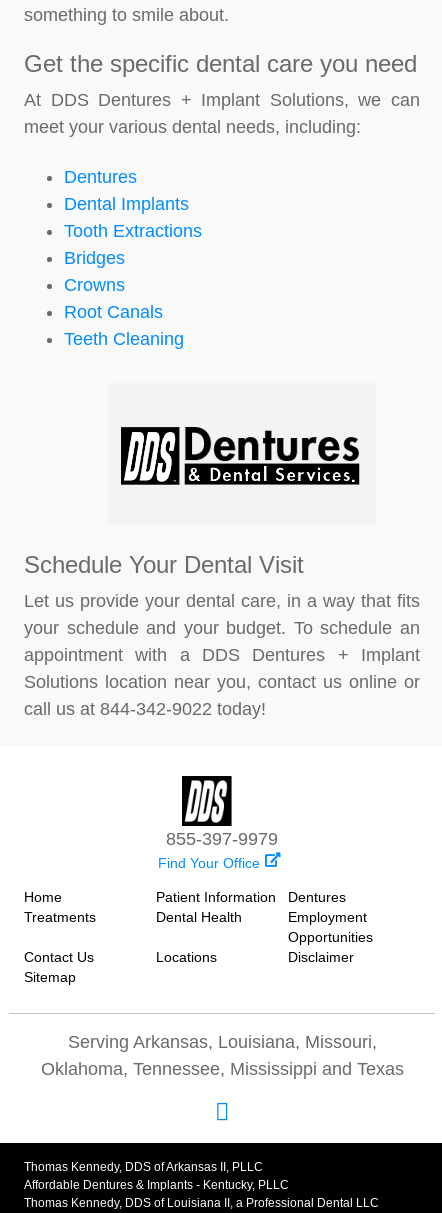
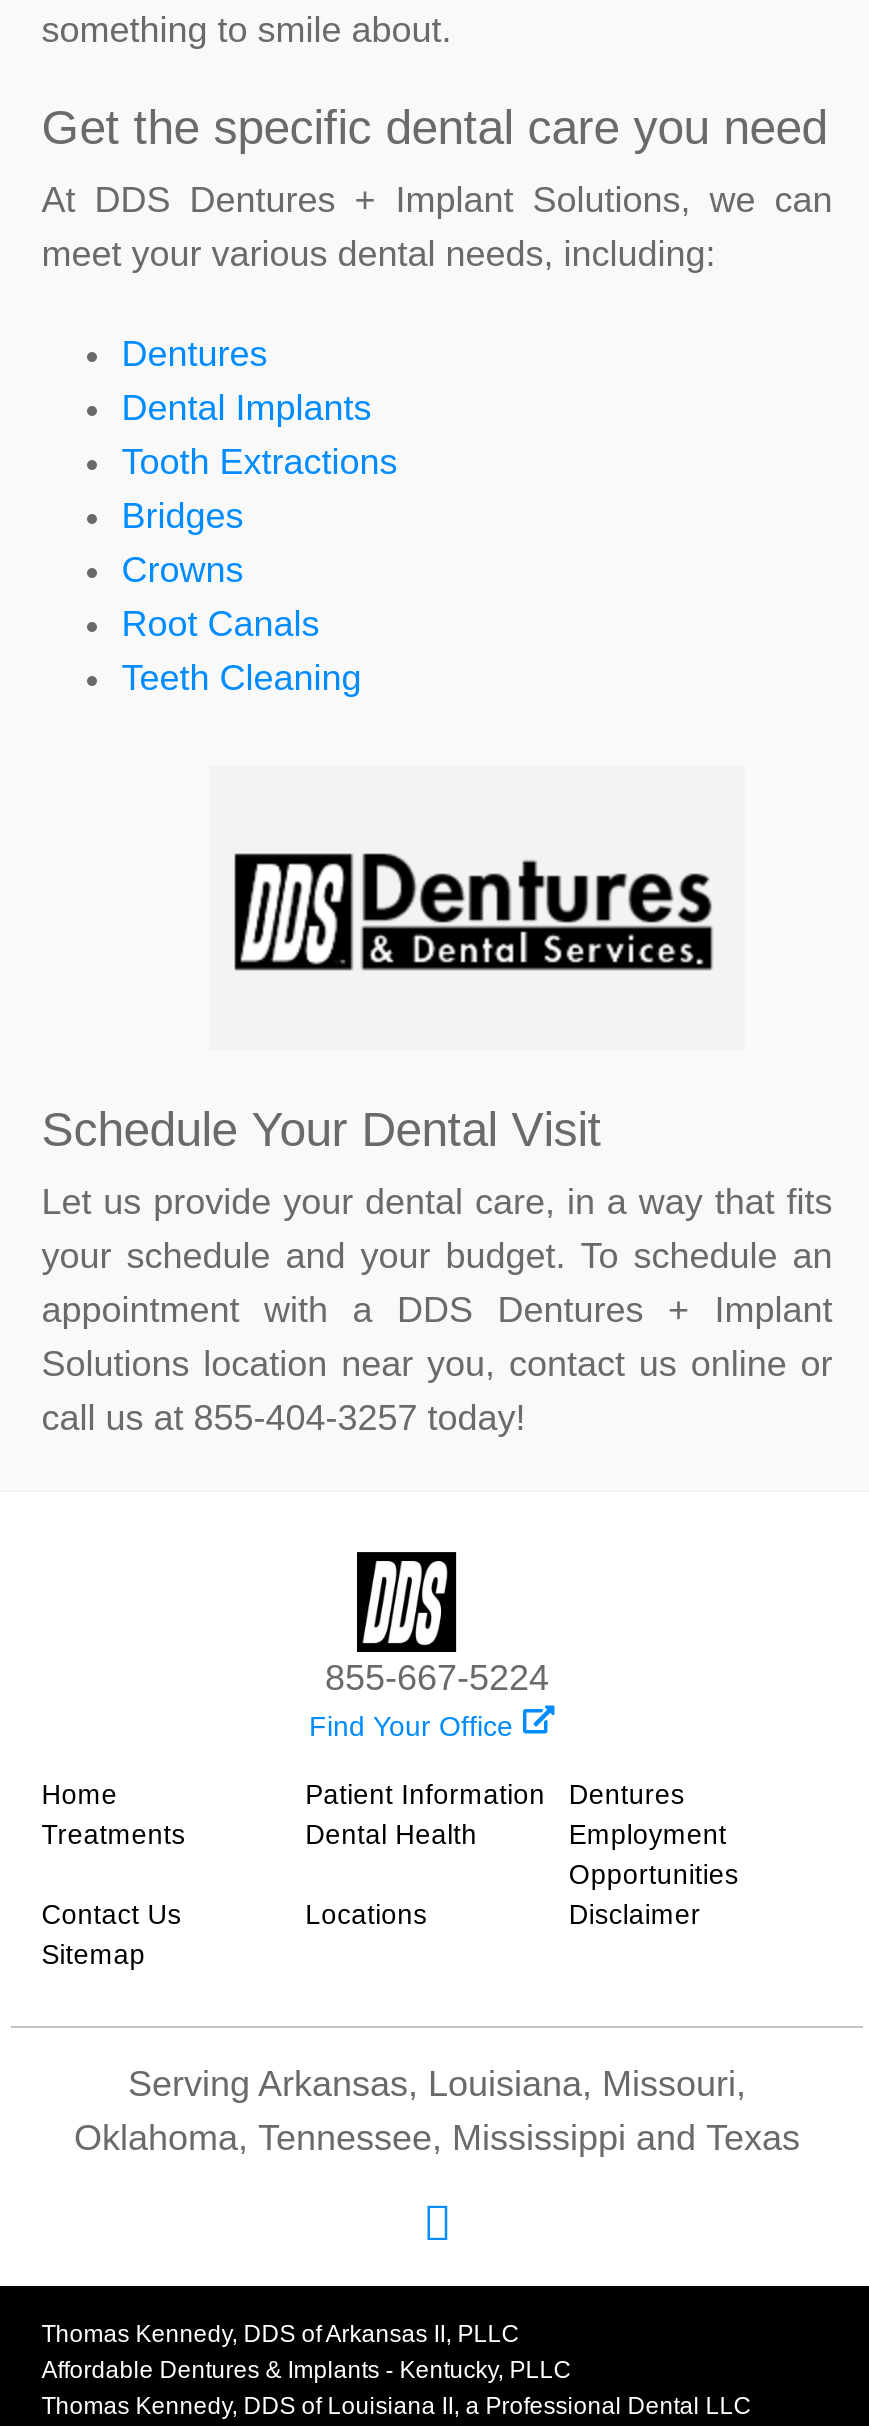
- call us at 844-342-9022 today!
+ call us at 855-404-3257 today!

- 855-397-9979
+ 855-667-5224
